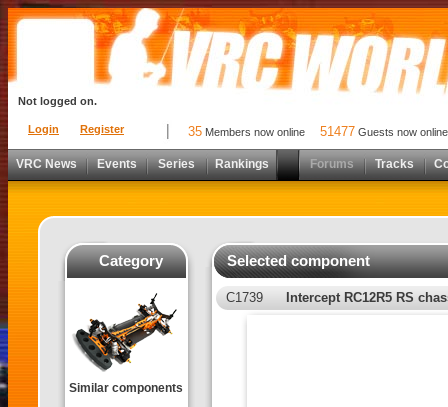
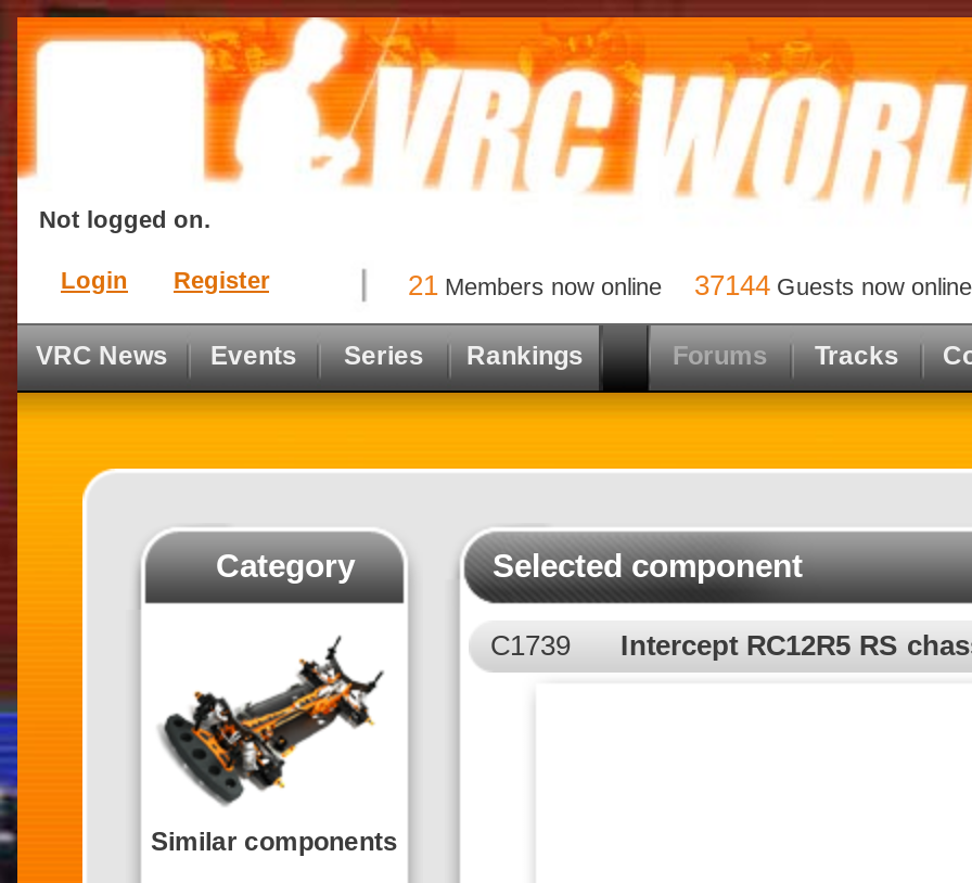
- 35 Members now online 51477 Guests now online
+ 21 Members now online 37144 Guests now online
